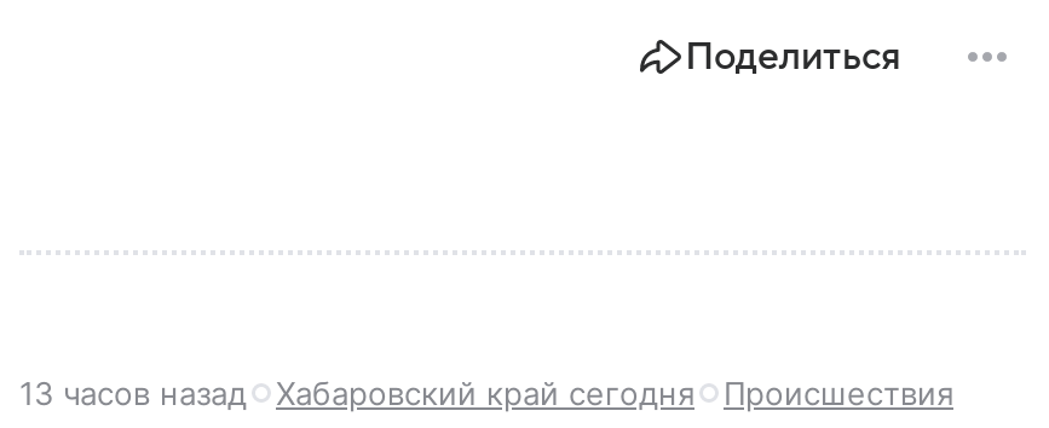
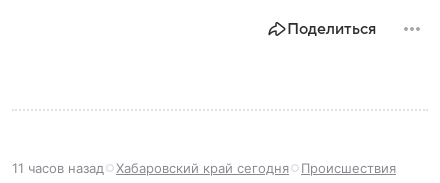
- 13 часов назад Хабаровский край сегодня Происшествия
+ 11 часов назад Хабаровский край сегодня Происшествия
